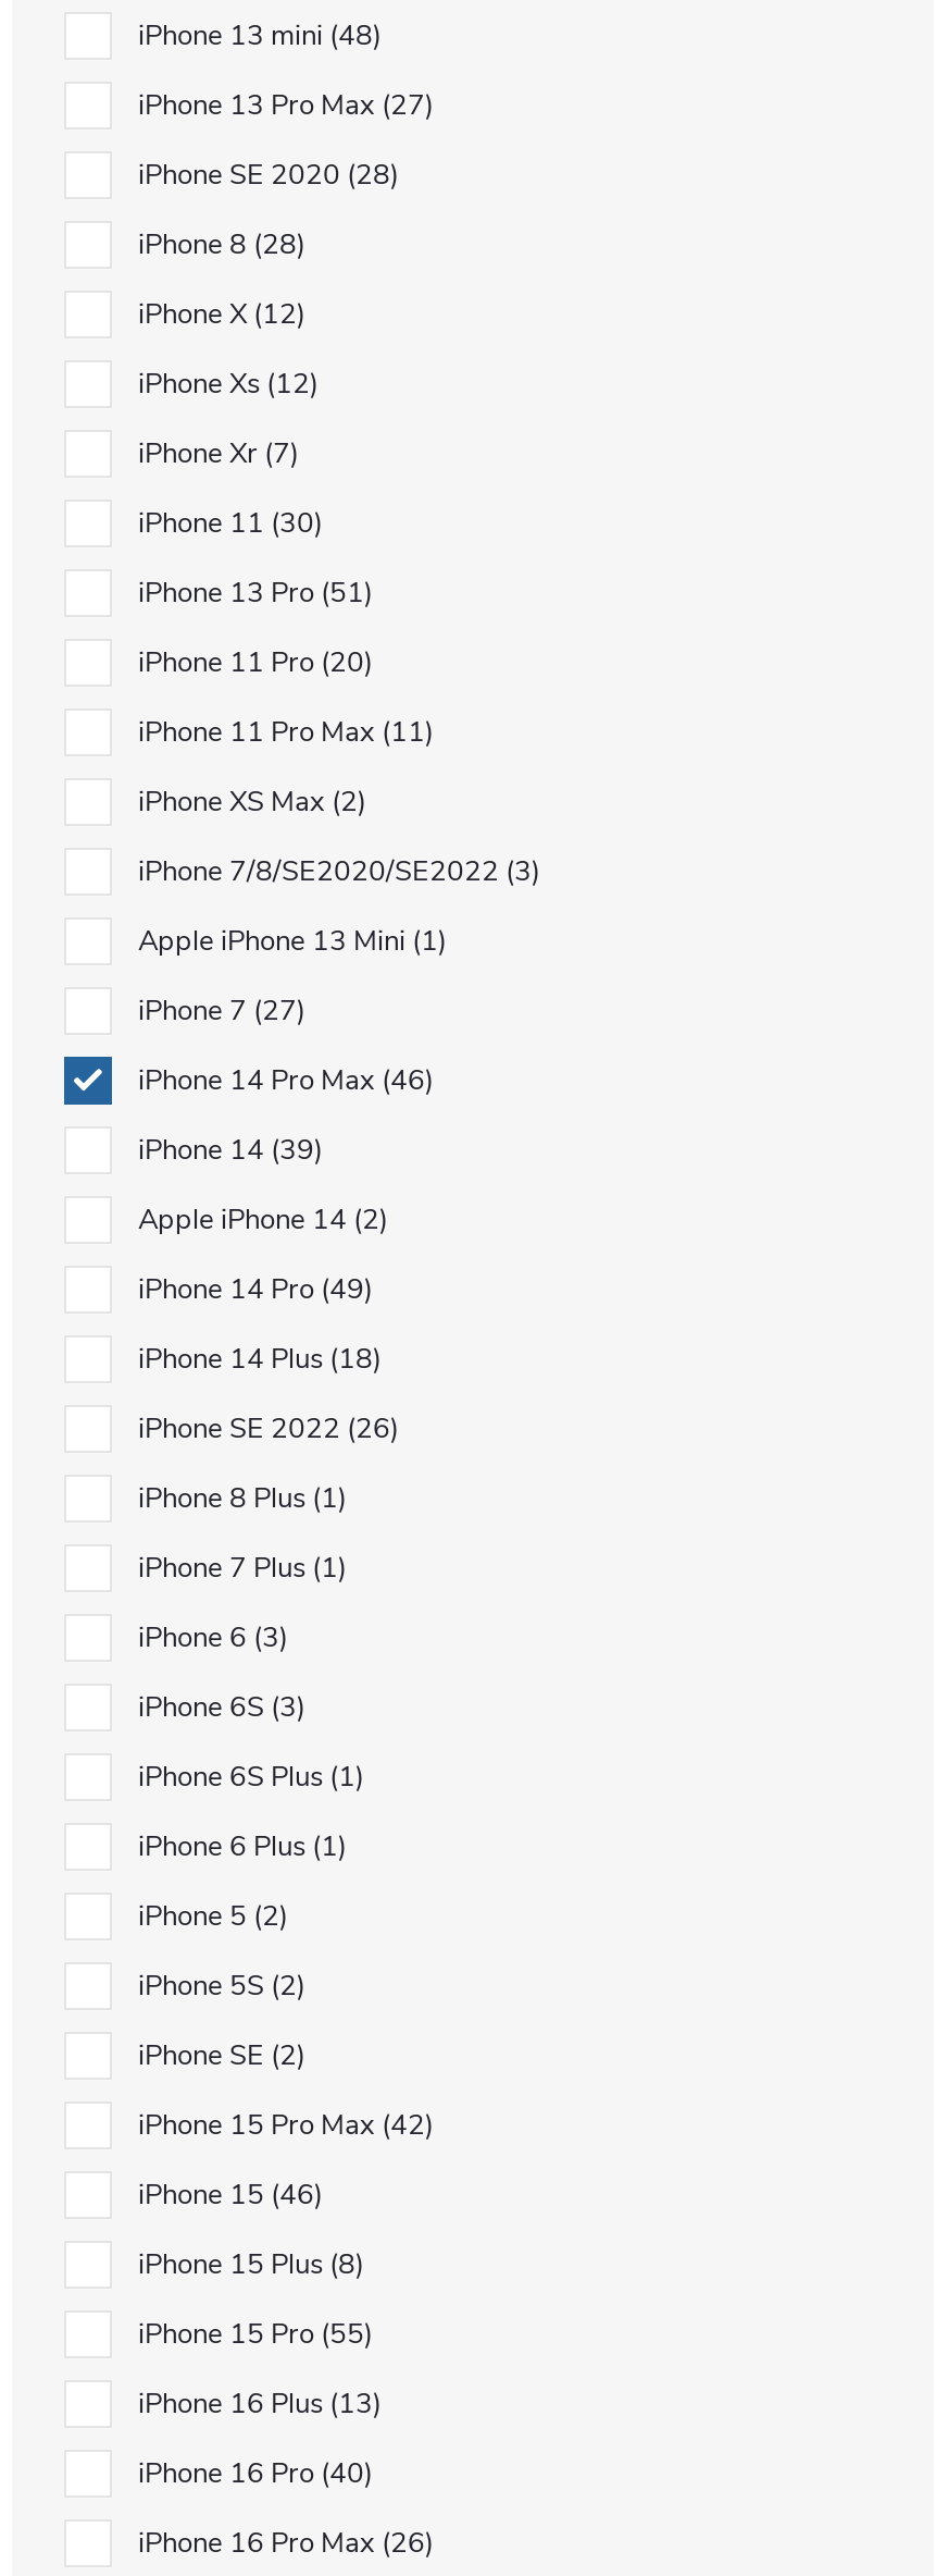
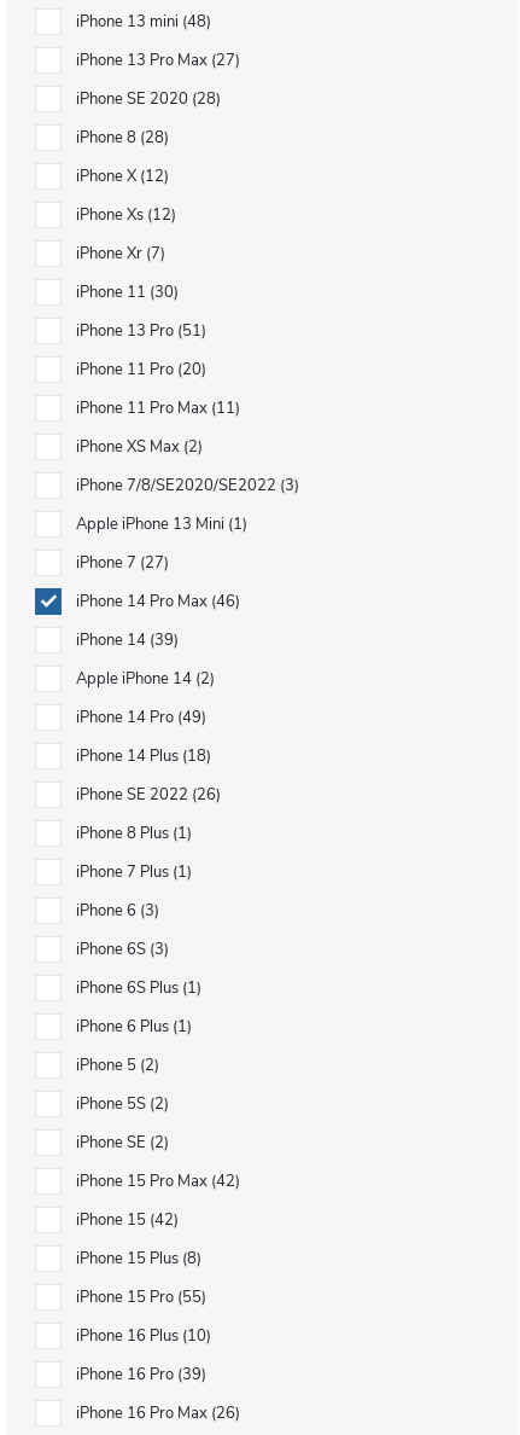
- iPhone 15 46
+ iPhone 15 42

- iPhone 16 Plus 13
+ iPhone 16 Plus 10

- iPhone 16 Pro 40
+ iPhone 16 Pro 39
